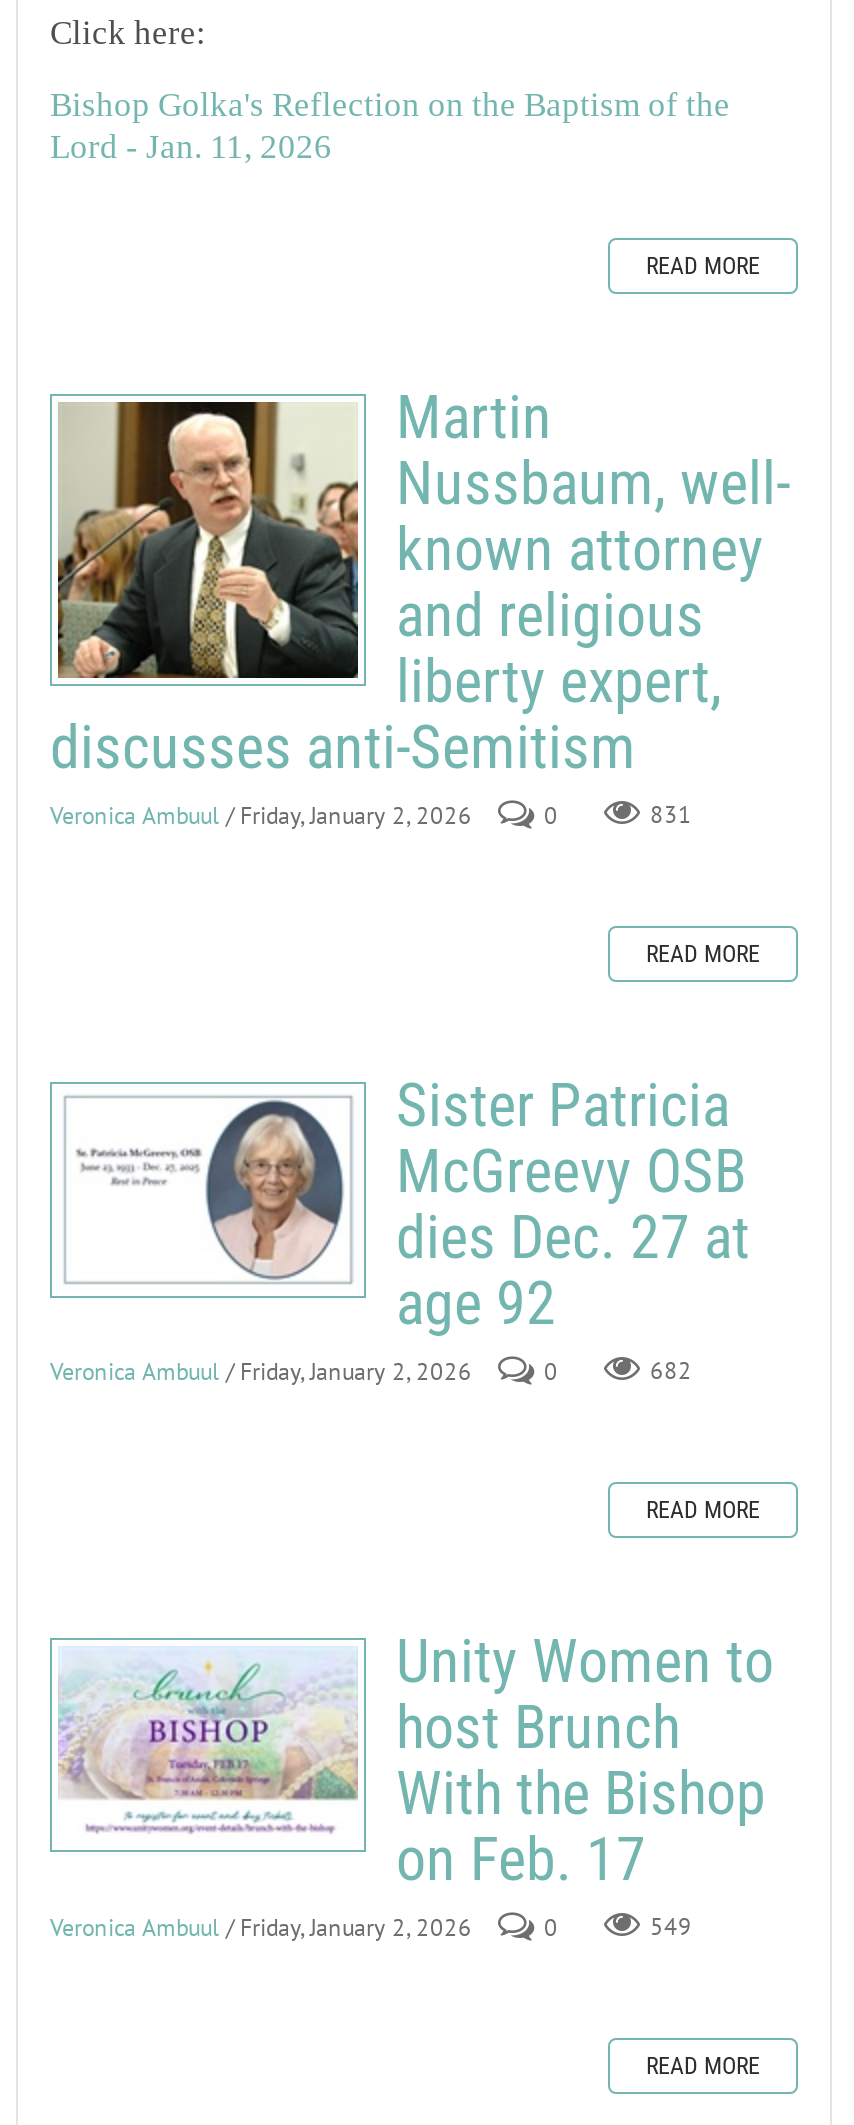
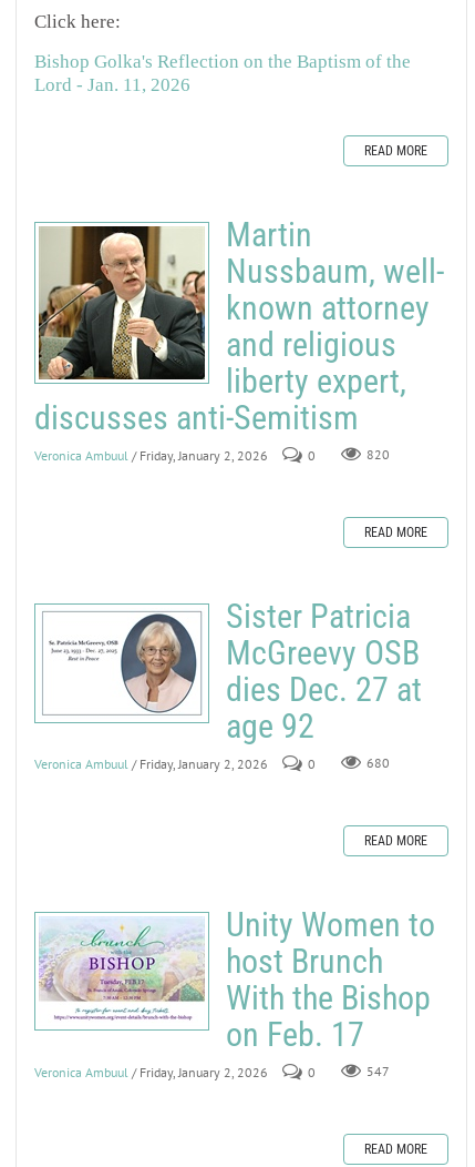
- 831
+ 820

- 682
+ 680

- 549
+ 547
